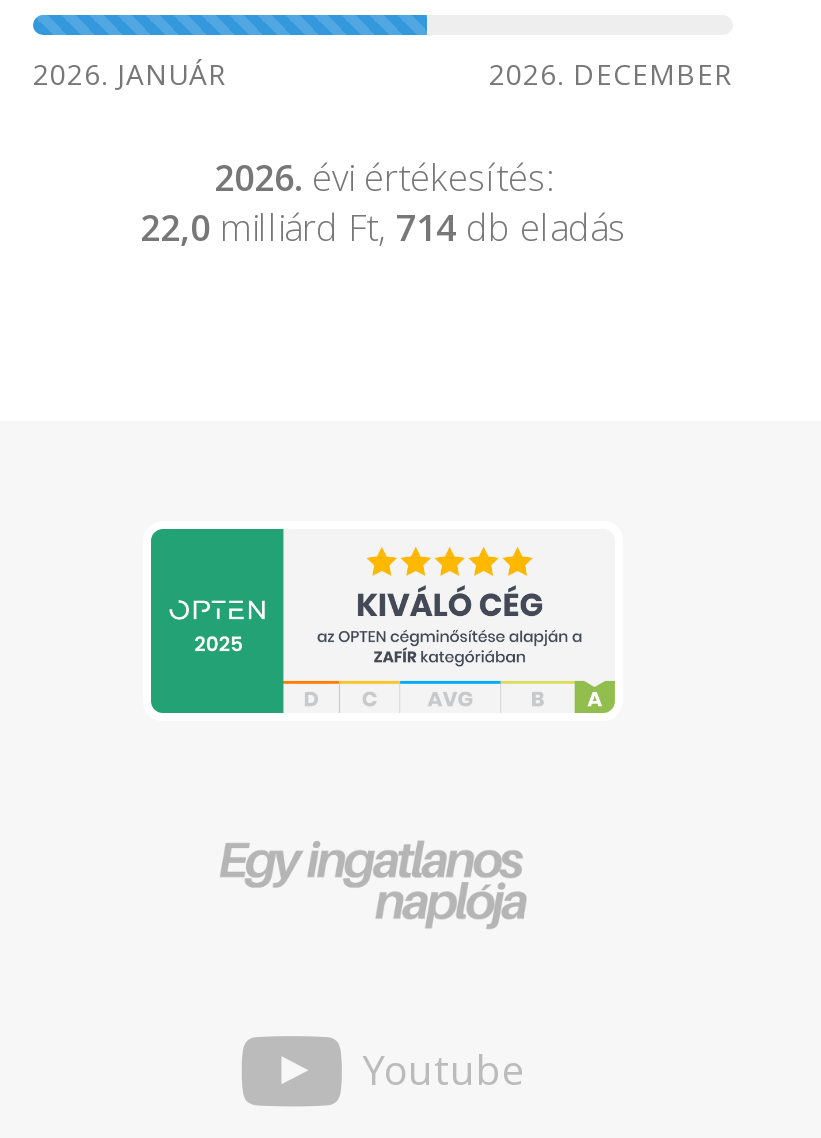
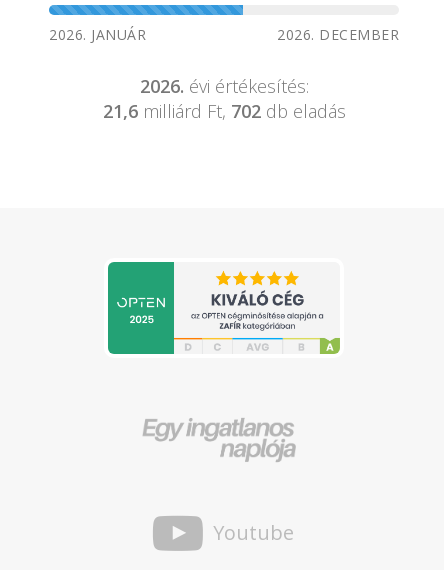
- 22,0 milliárd Ft, 714 db eladás
+ 21,6 milliárd Ft, 702 db eladás
